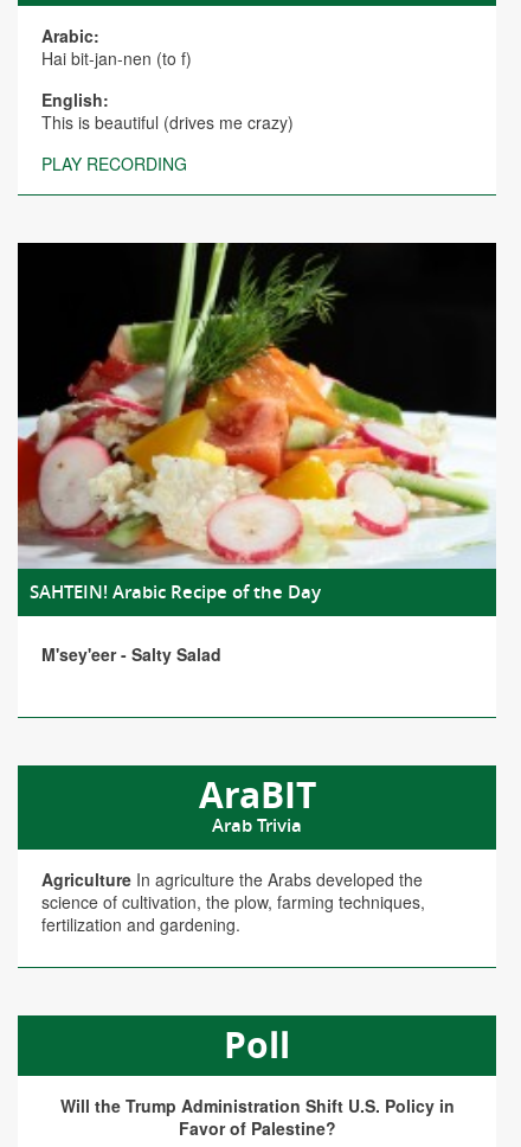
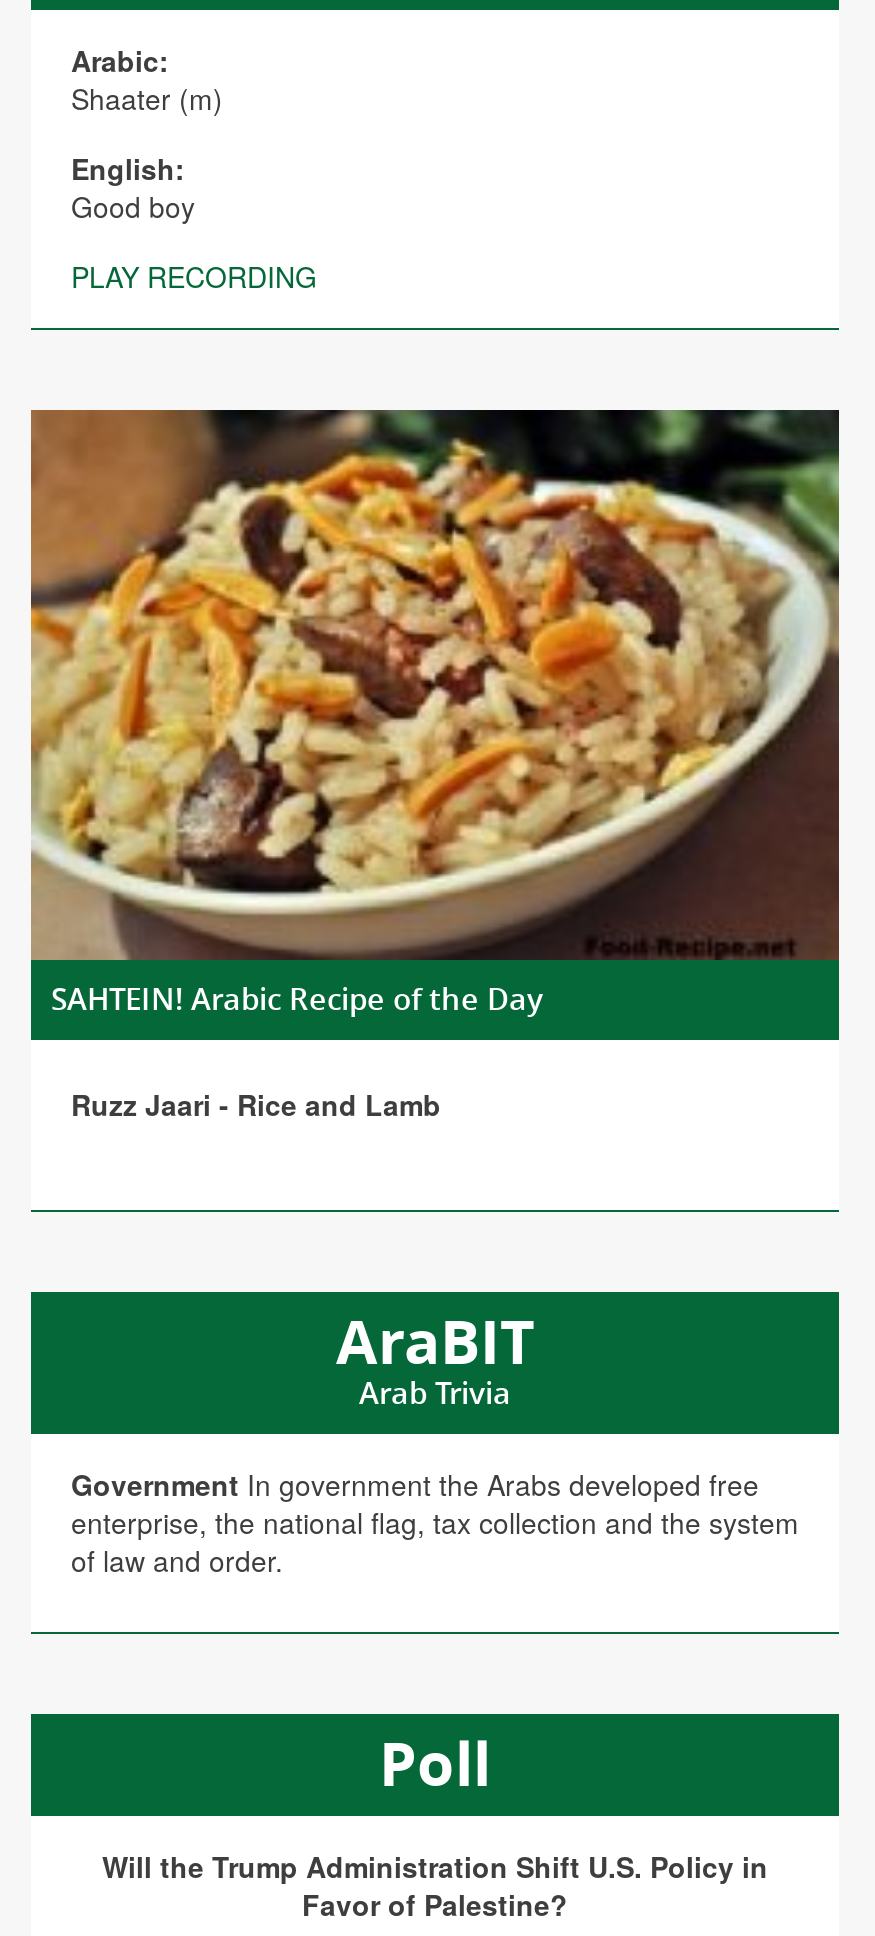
- Hai bit-jan-nen (to f)
+ Shaater (m)

- This is beautiful (drives me crazy)
+ Good boy

- [image]
+ [image]

- M'sey'eer - Salty Salad
+ Ruzz Jaari - Rice and Lamb

- Agriculture In agriculture the Arabs developed the
- science of cultivation, the plow, farming techniques,
- fertilization and gardening.
+ Government In government the Arabs developed free
+ enterprise, the national flag, tax collection and the system
+ of law and order.
